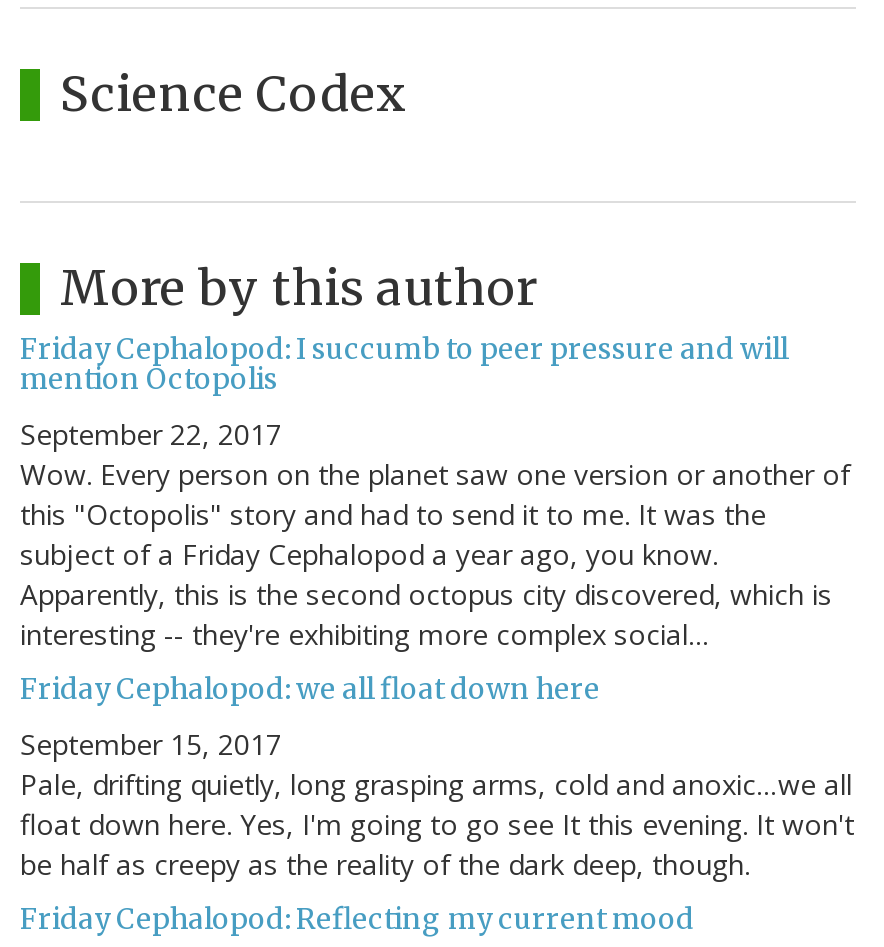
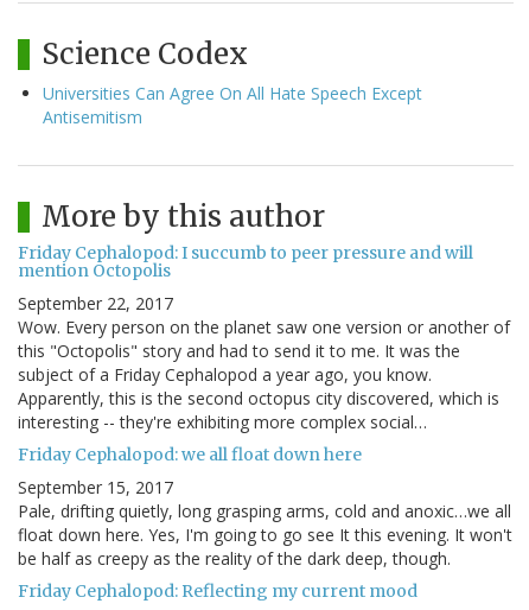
+ Universities Can Agree On All Hate Speech Except
+ Antisemitism
